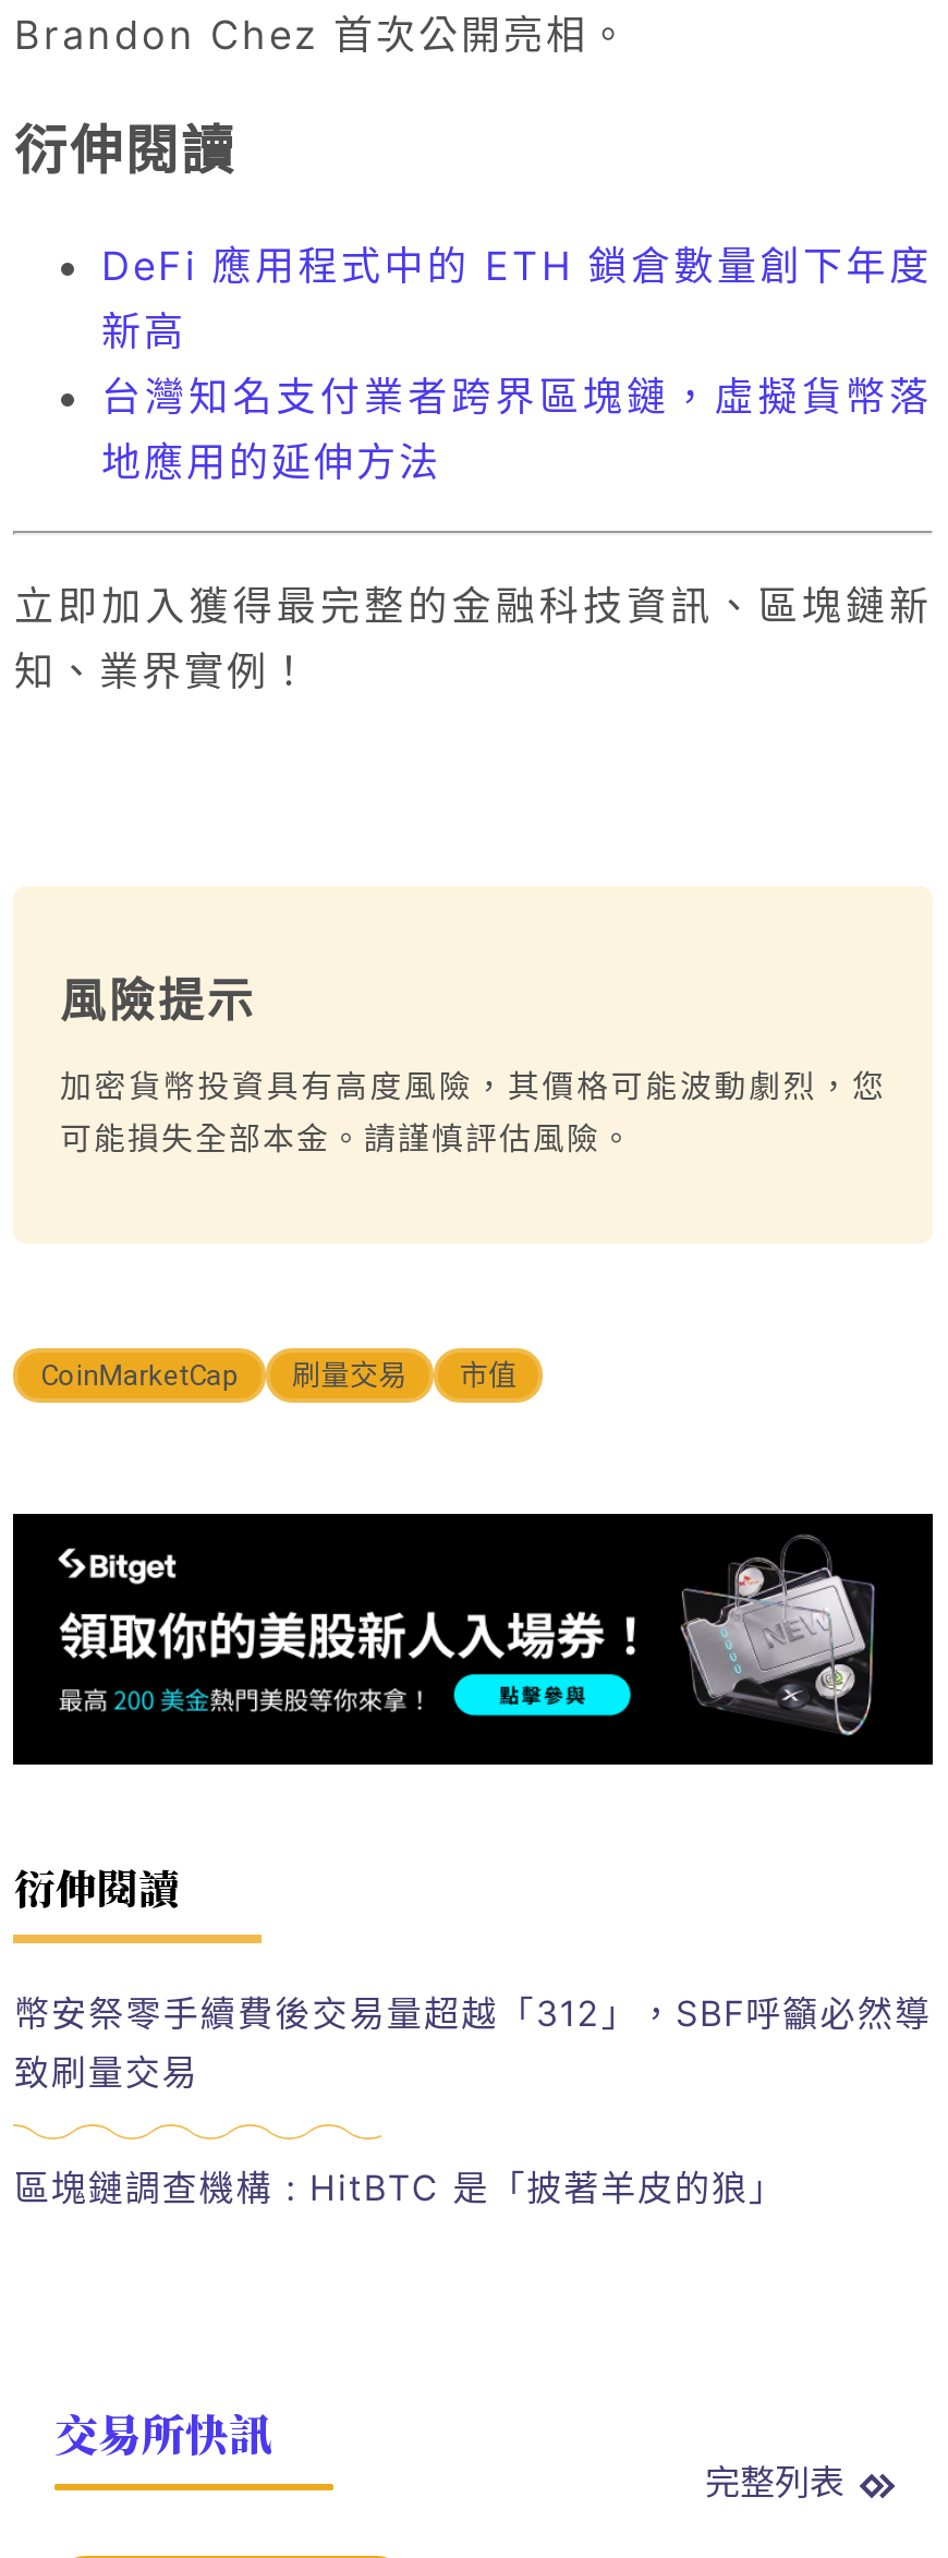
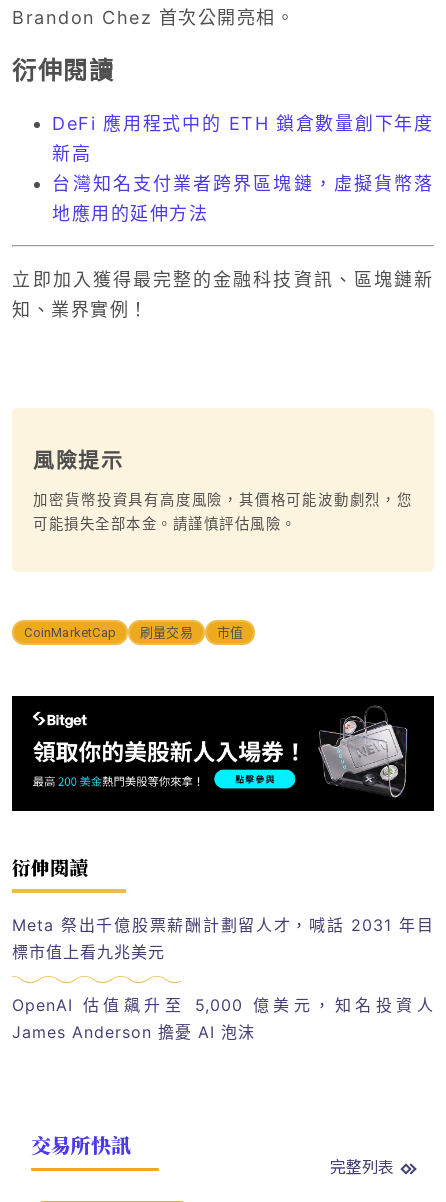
- 幣安祭零手續費後交易量超越「312」，SBF呼籲必然導
- 致刷量交易
+ Meta 祭出千億股票薪酬計劃留人才，喊話 2031 年目
+ 標市值上看九兆美元

- 區塊鏈調查機構 : HitBTC 是「披著羊皮的狼」
+ OpenAI 估值飆升至 5,000 億美元，知名投資人
+ James Anderson 擔憂 AI 泡沫
